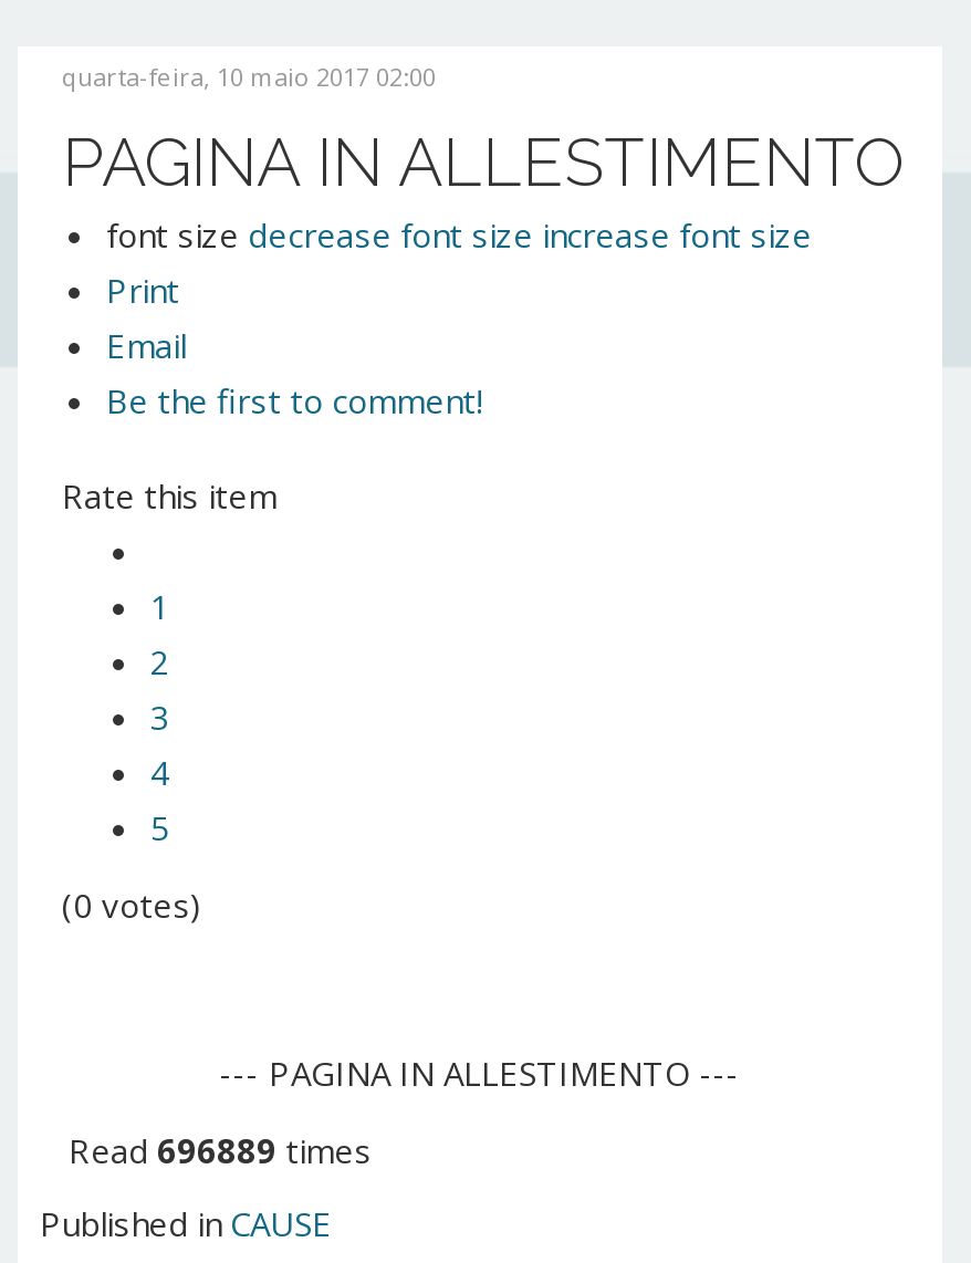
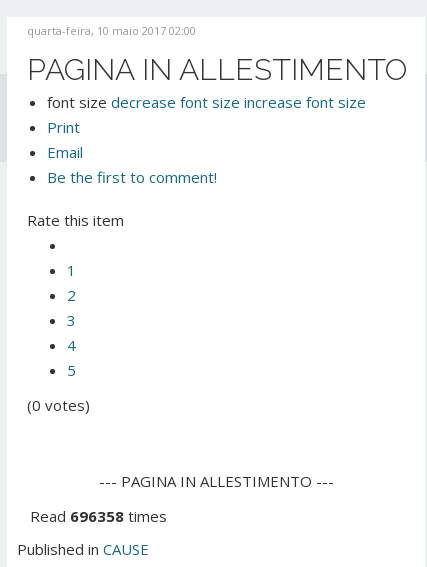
- Read 696889 times
+ Read 696358 times
